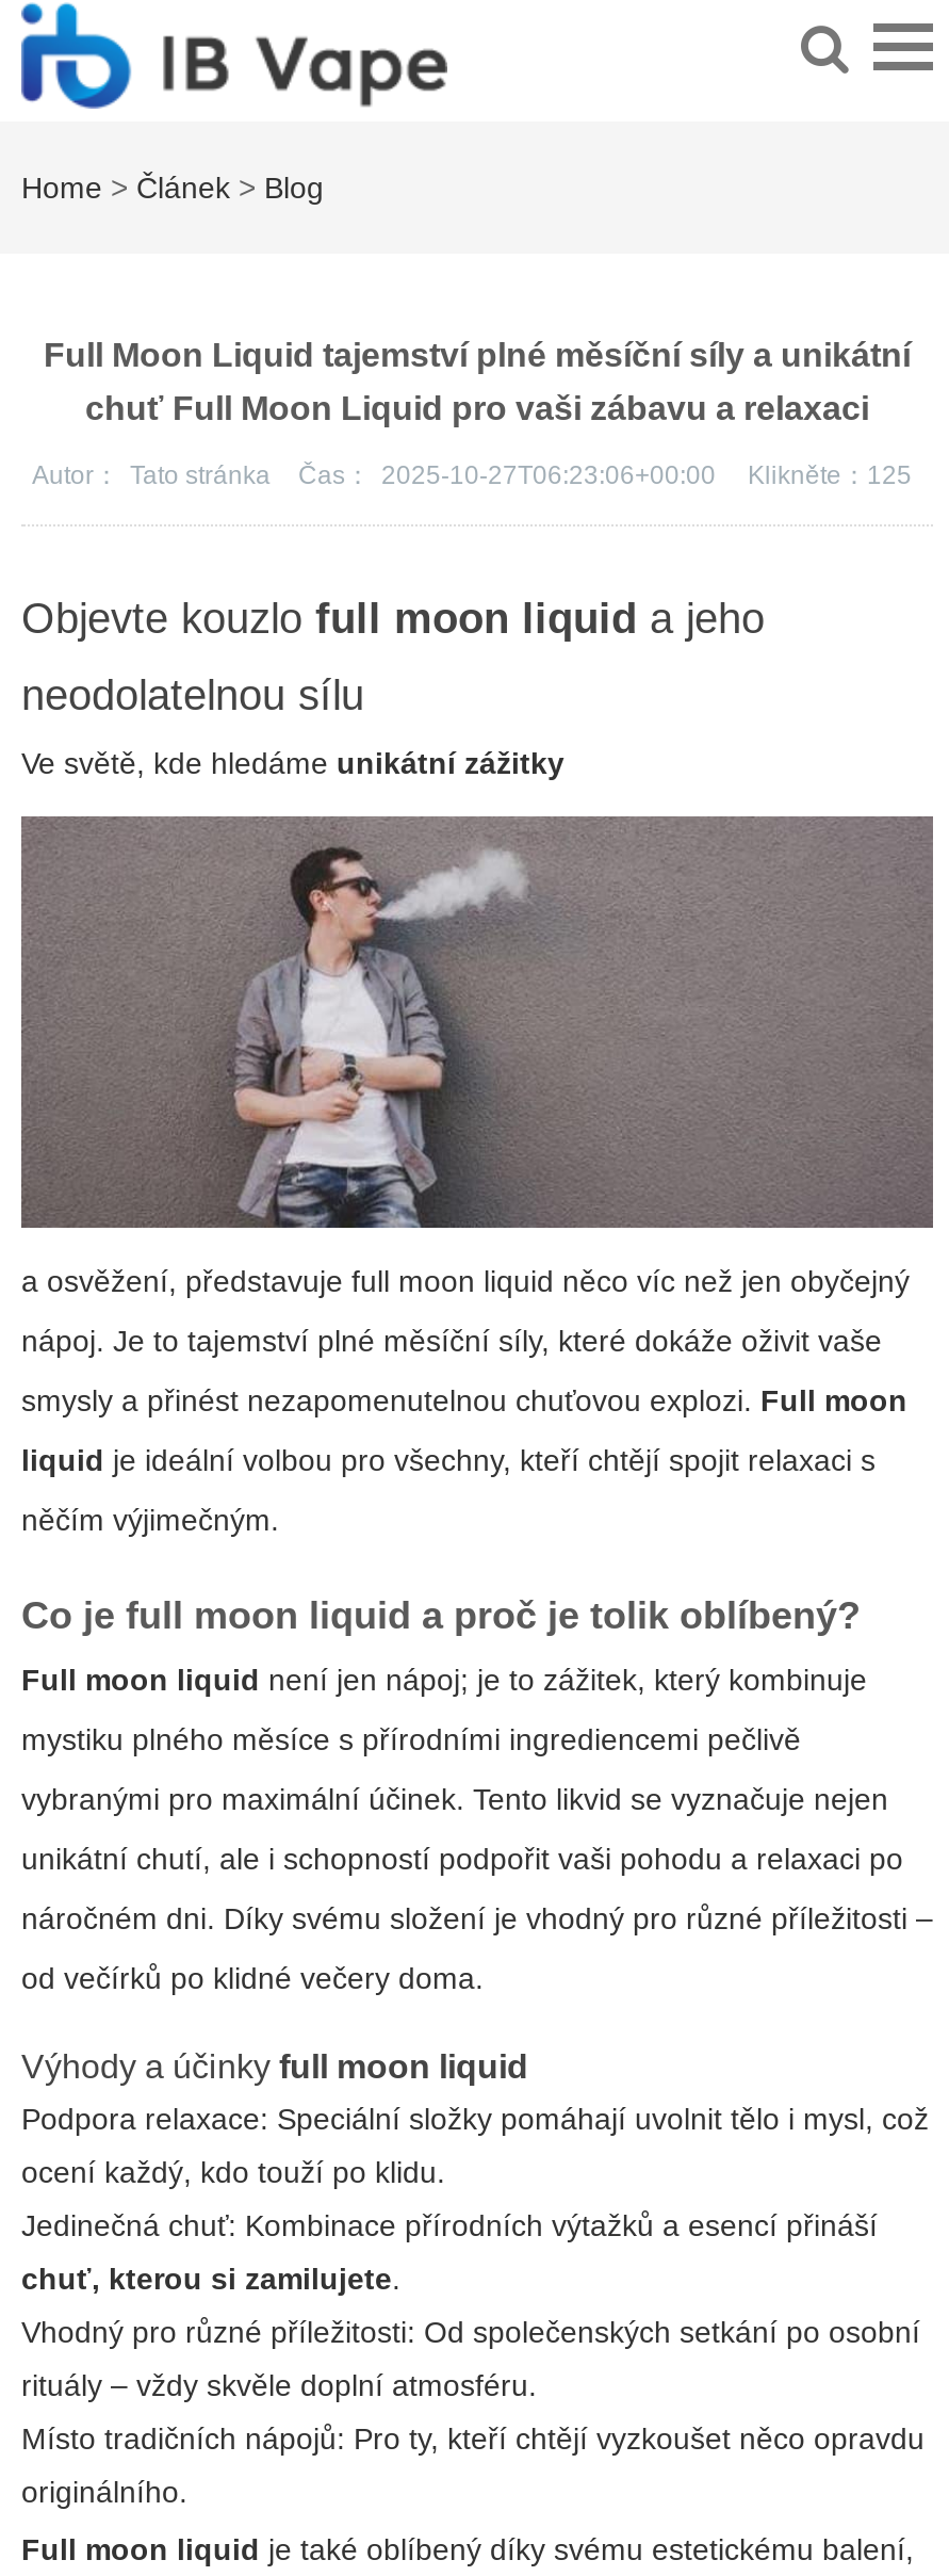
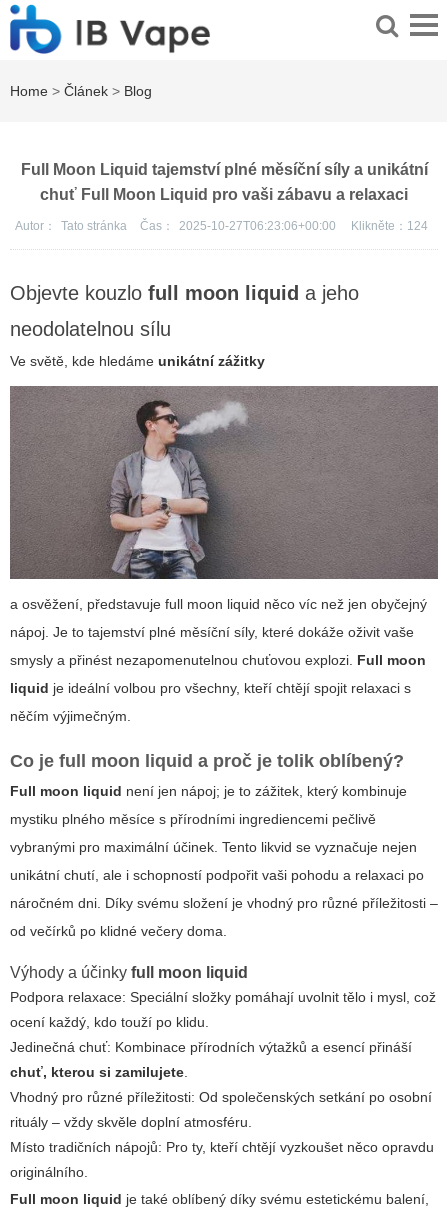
- Autor： Tato stránka Čas： 2025-10-27T06:23:06+00:00 Klikněte：125
+ Autor： Tato stránka Čas： 2025-10-27T06:23:06+00:00 Klikněte：124
